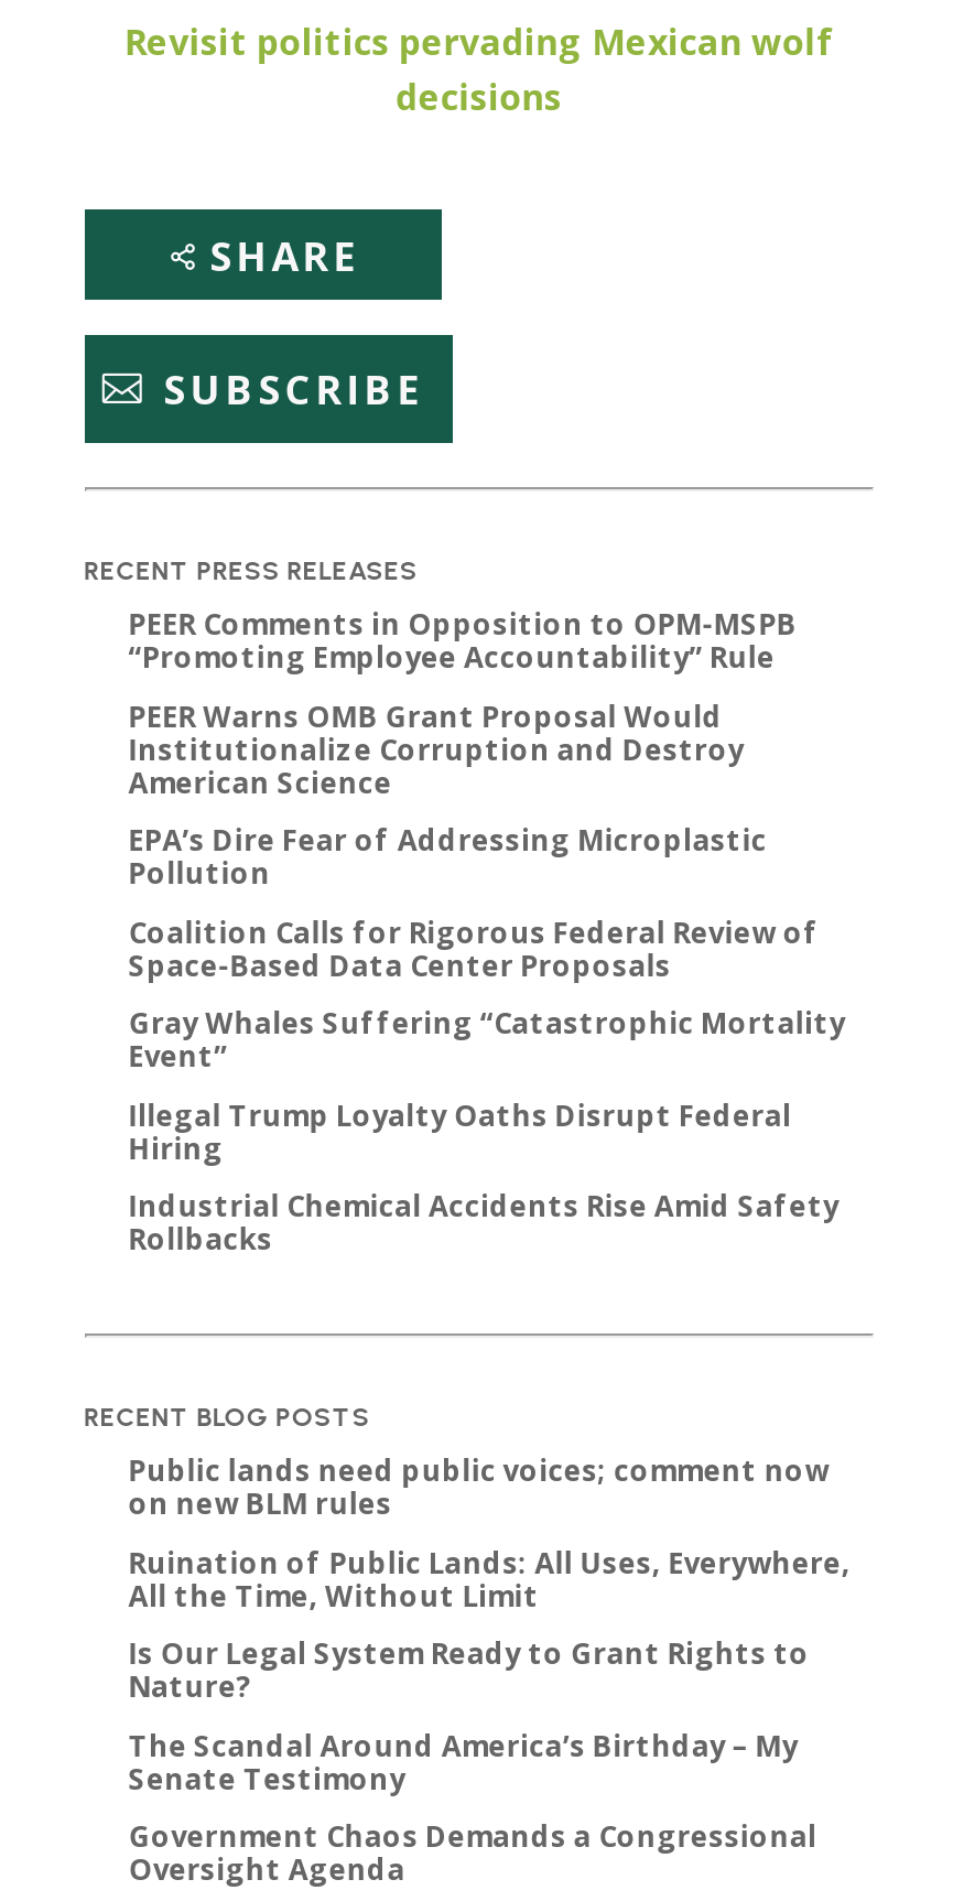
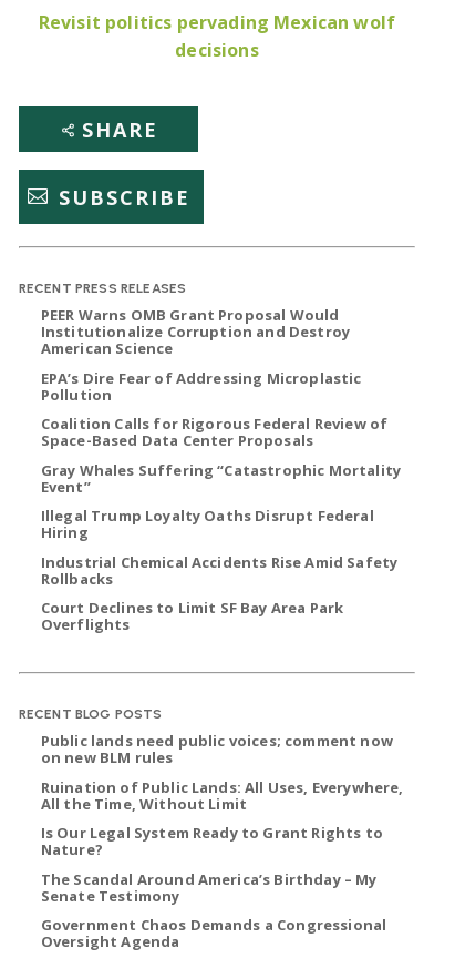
- PEER Comments in Opposition to OPM-MSPB
- “Promoting Employee Accountability” Rule

moved up: PEER Warns OMB Grant Proposal Would | Institutionalize Corruption and Destroy | American Science | ... | Industrial Chemical Accidents Rise Amid Safety | Rollbacks

+ Court Declines to Limit SF Bay Area Park
+ Overflights
